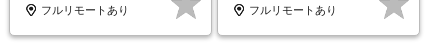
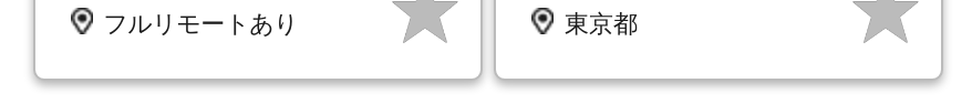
- フルリモートあり
+ 東京都
